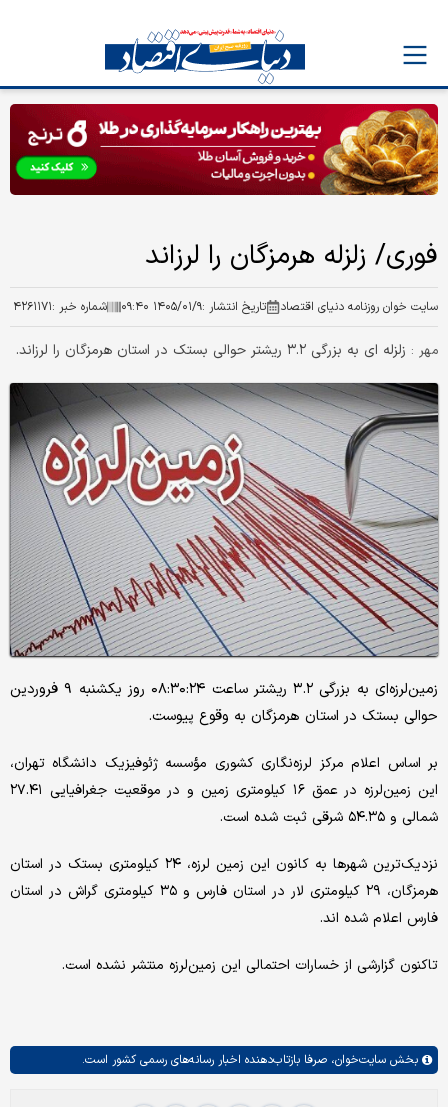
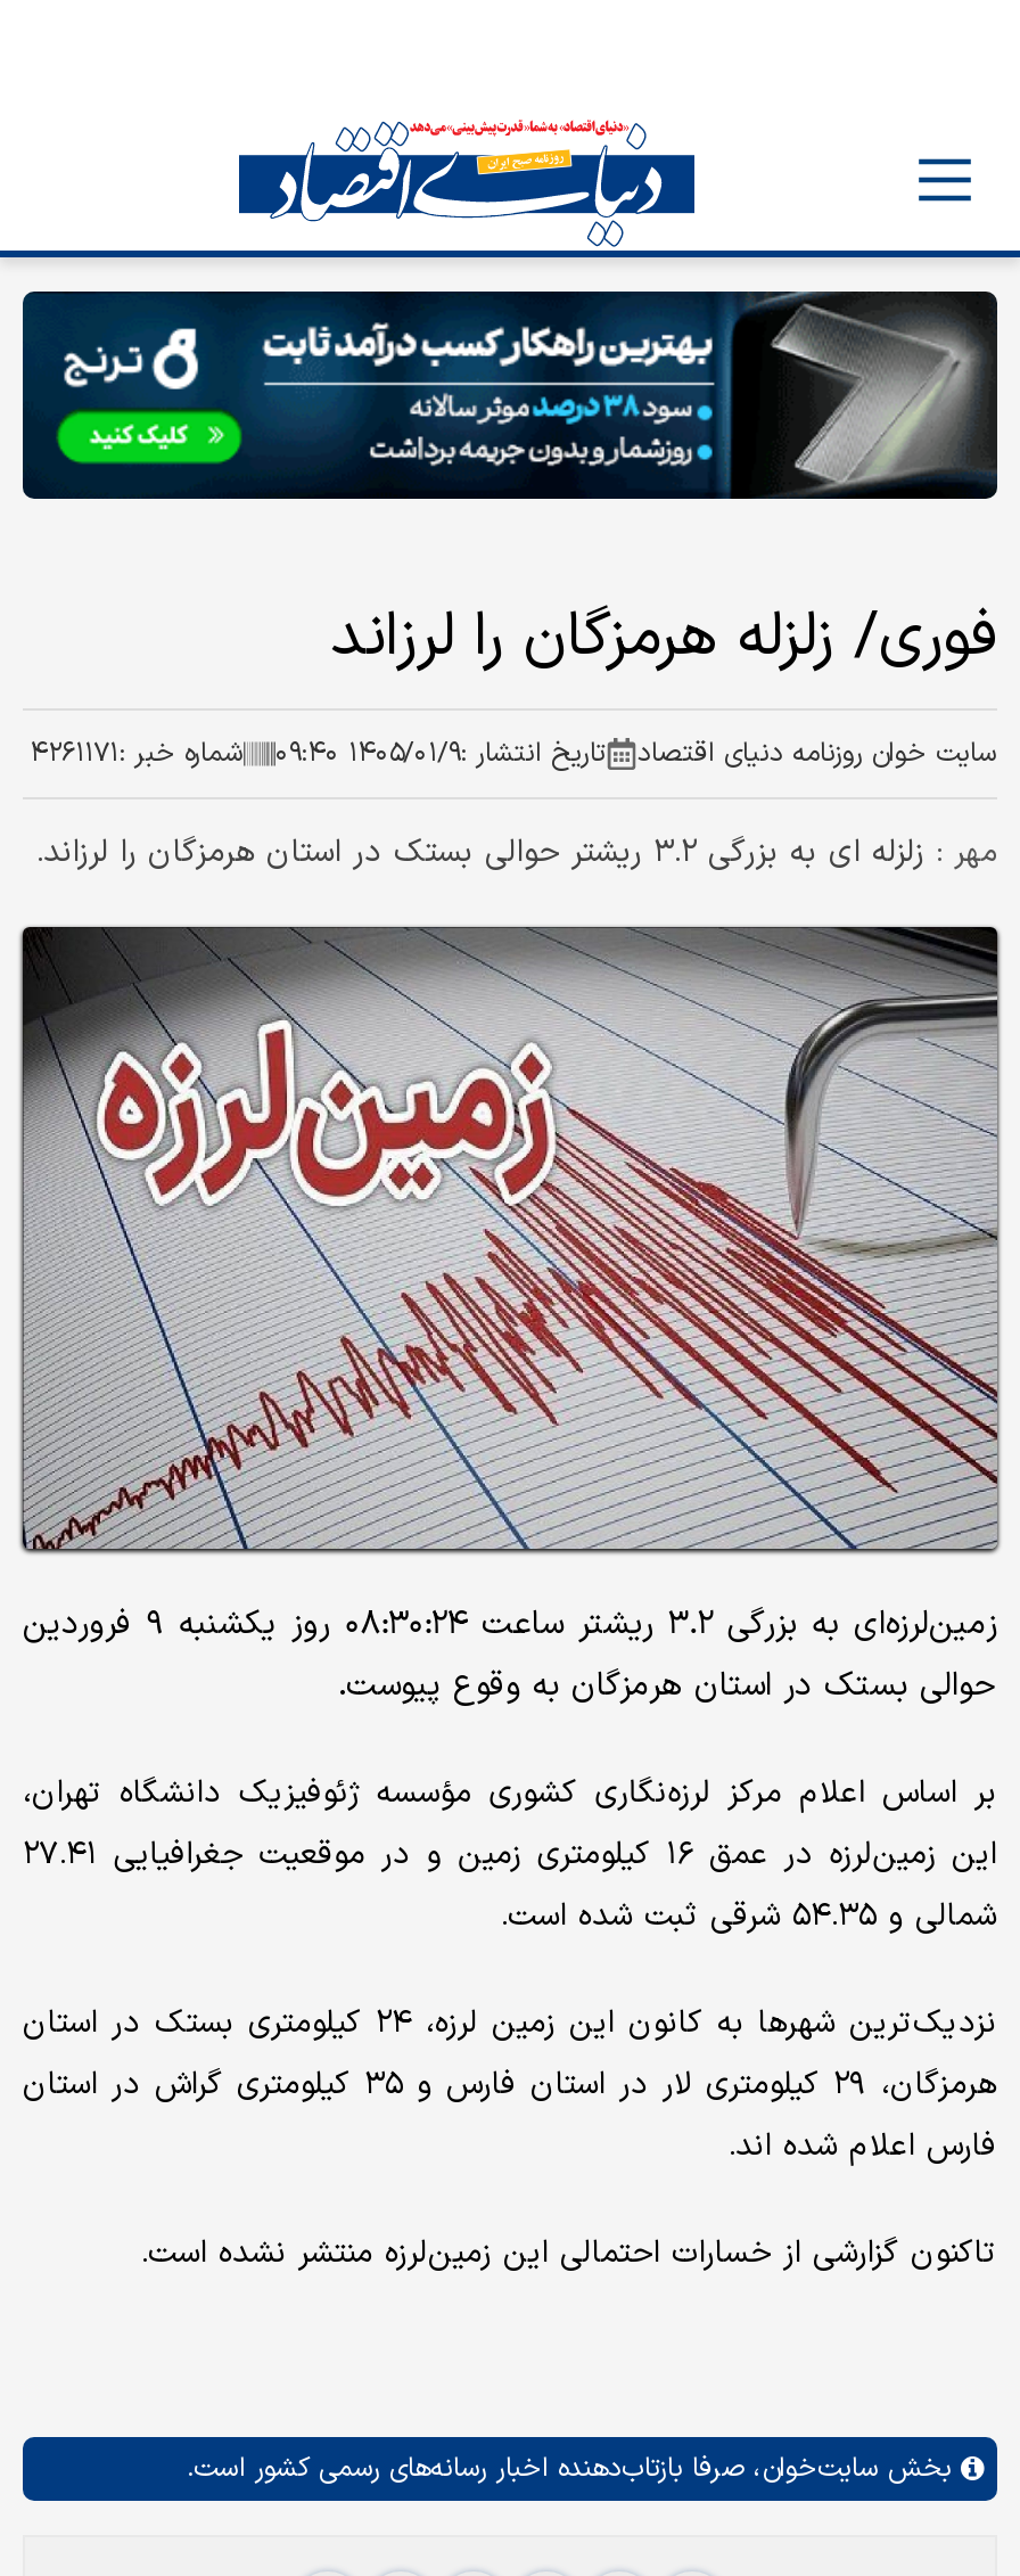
- [image]
+ [image]
